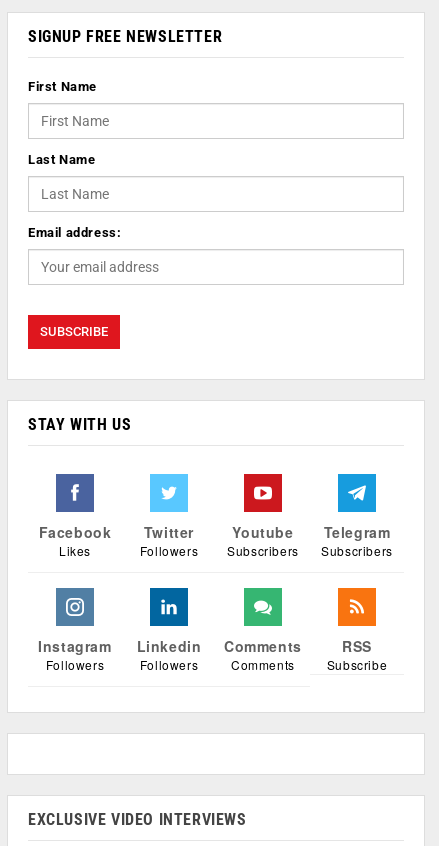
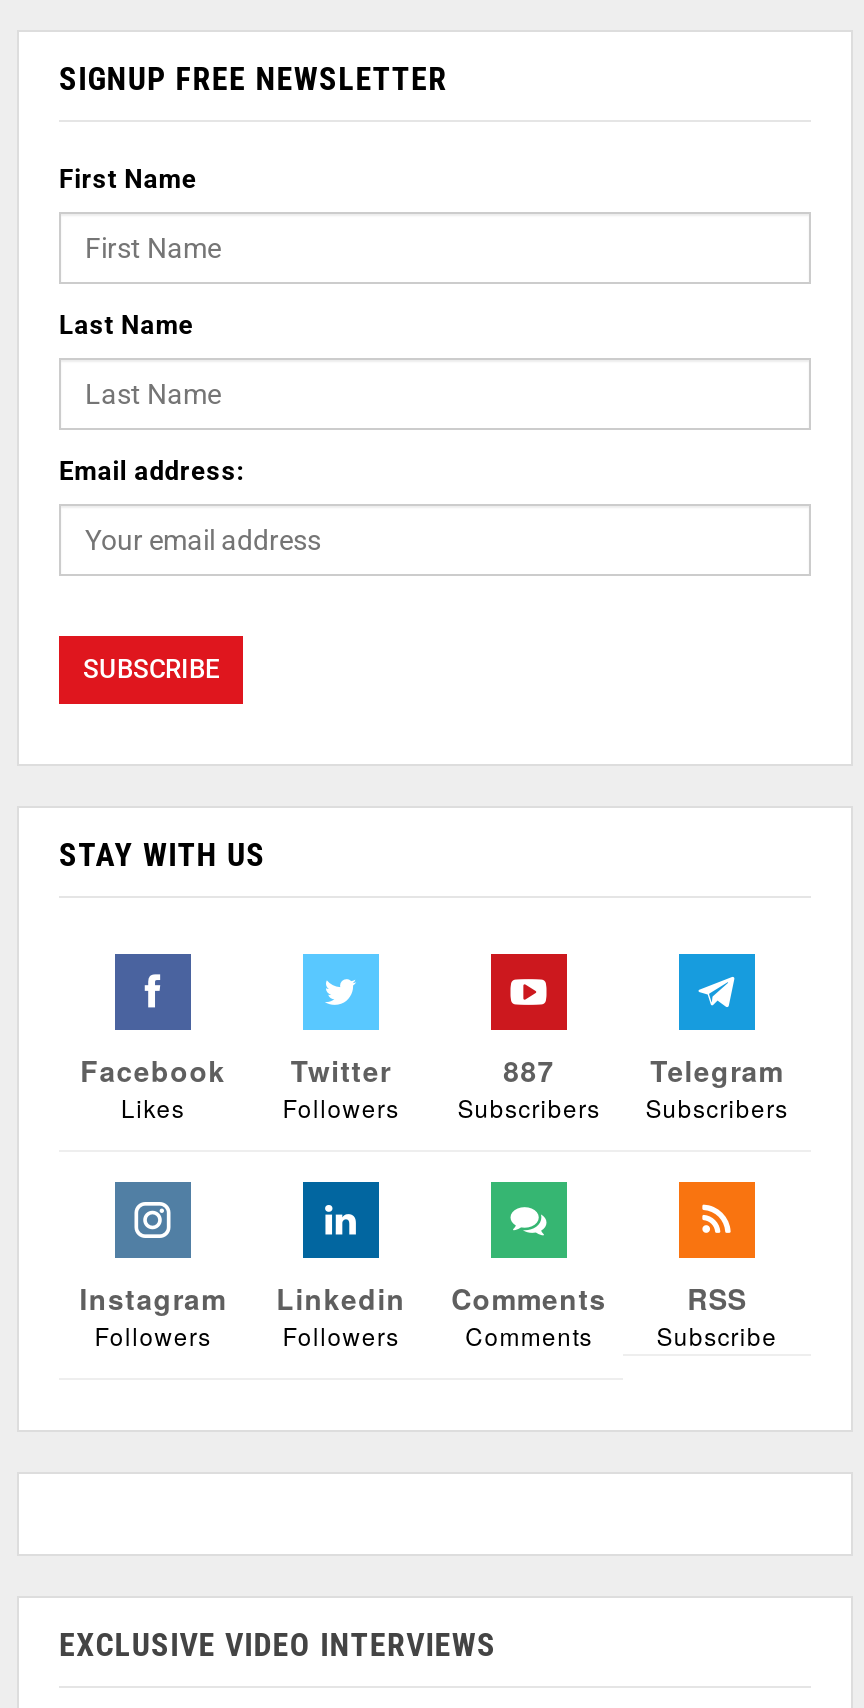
- Youtube
+ 887
